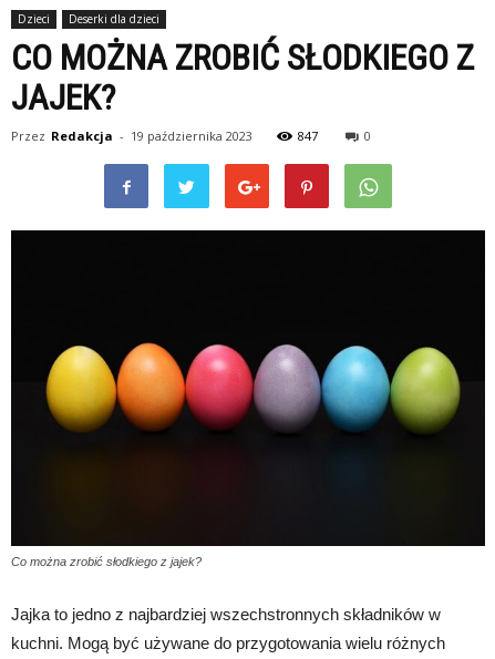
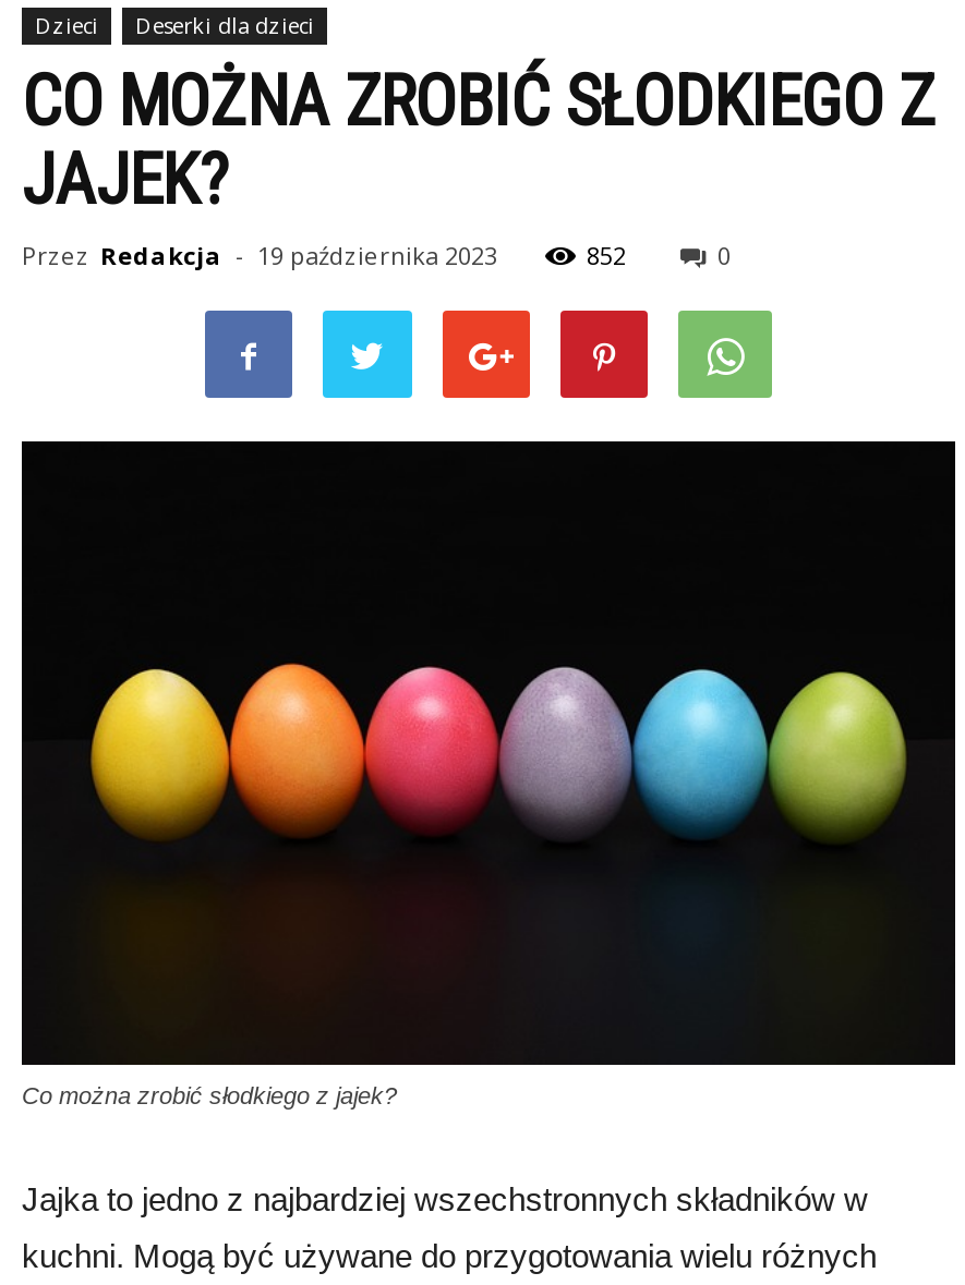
- 847
+ 852
